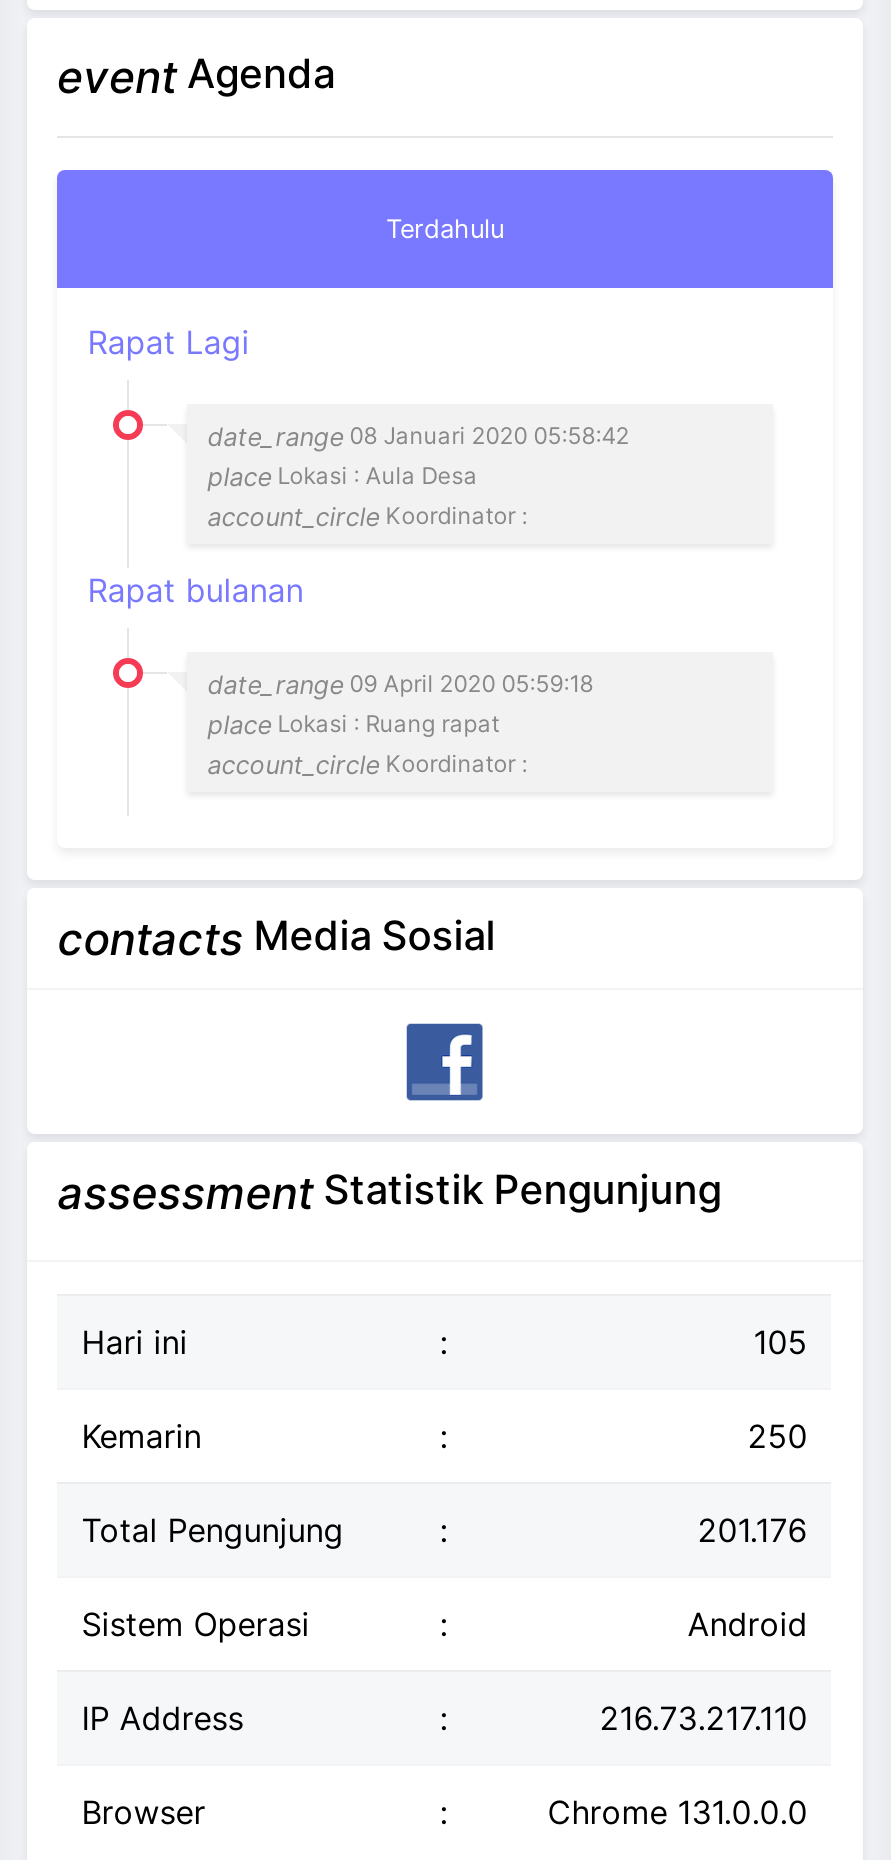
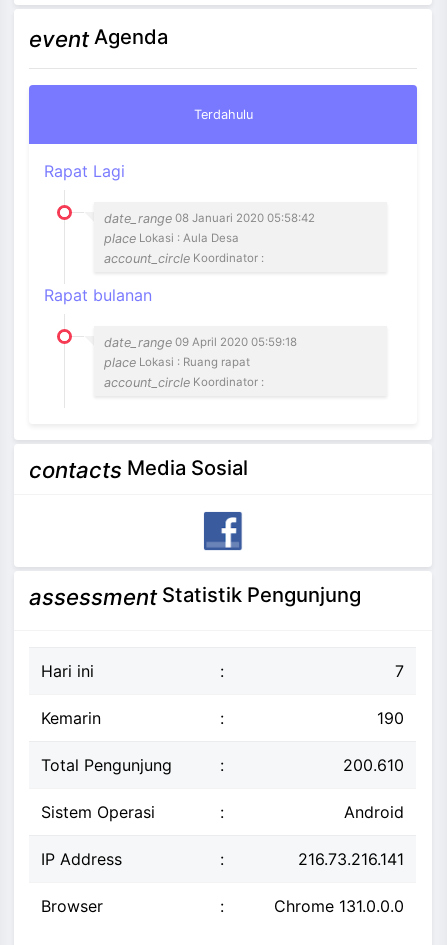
- 105
+ 7

- 250
+ 190

- 201.176
+ 200.610

- 216.73.217.110
+ 216.73.216.141
